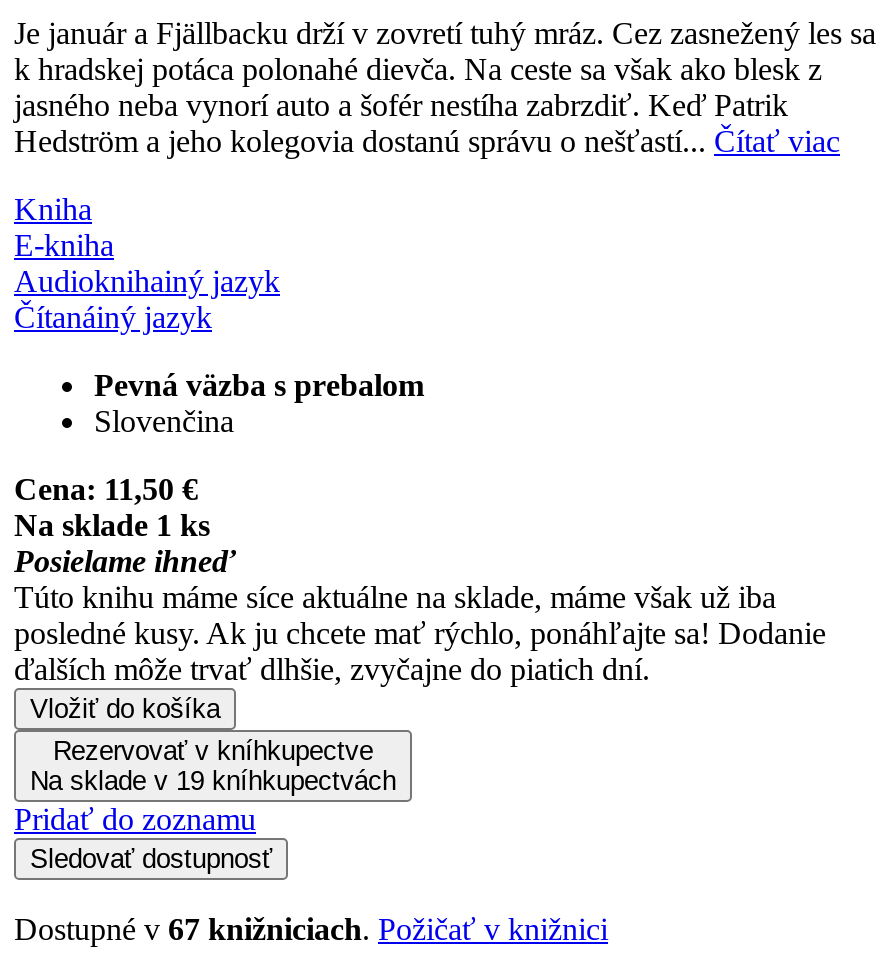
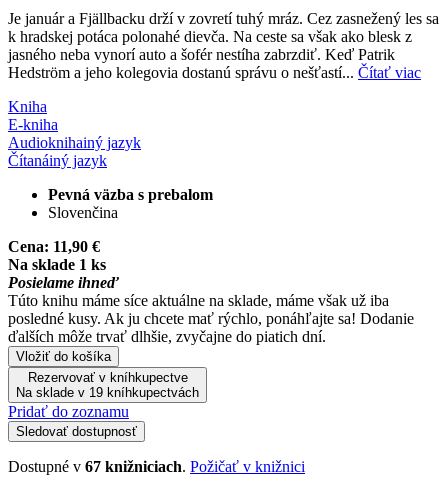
- Cena: 11,50 €
+ Cena: 11,90 €
